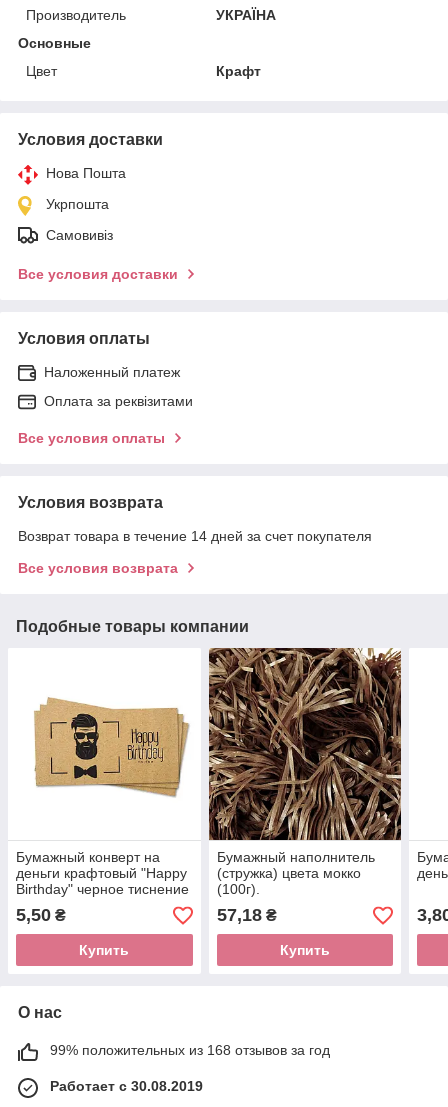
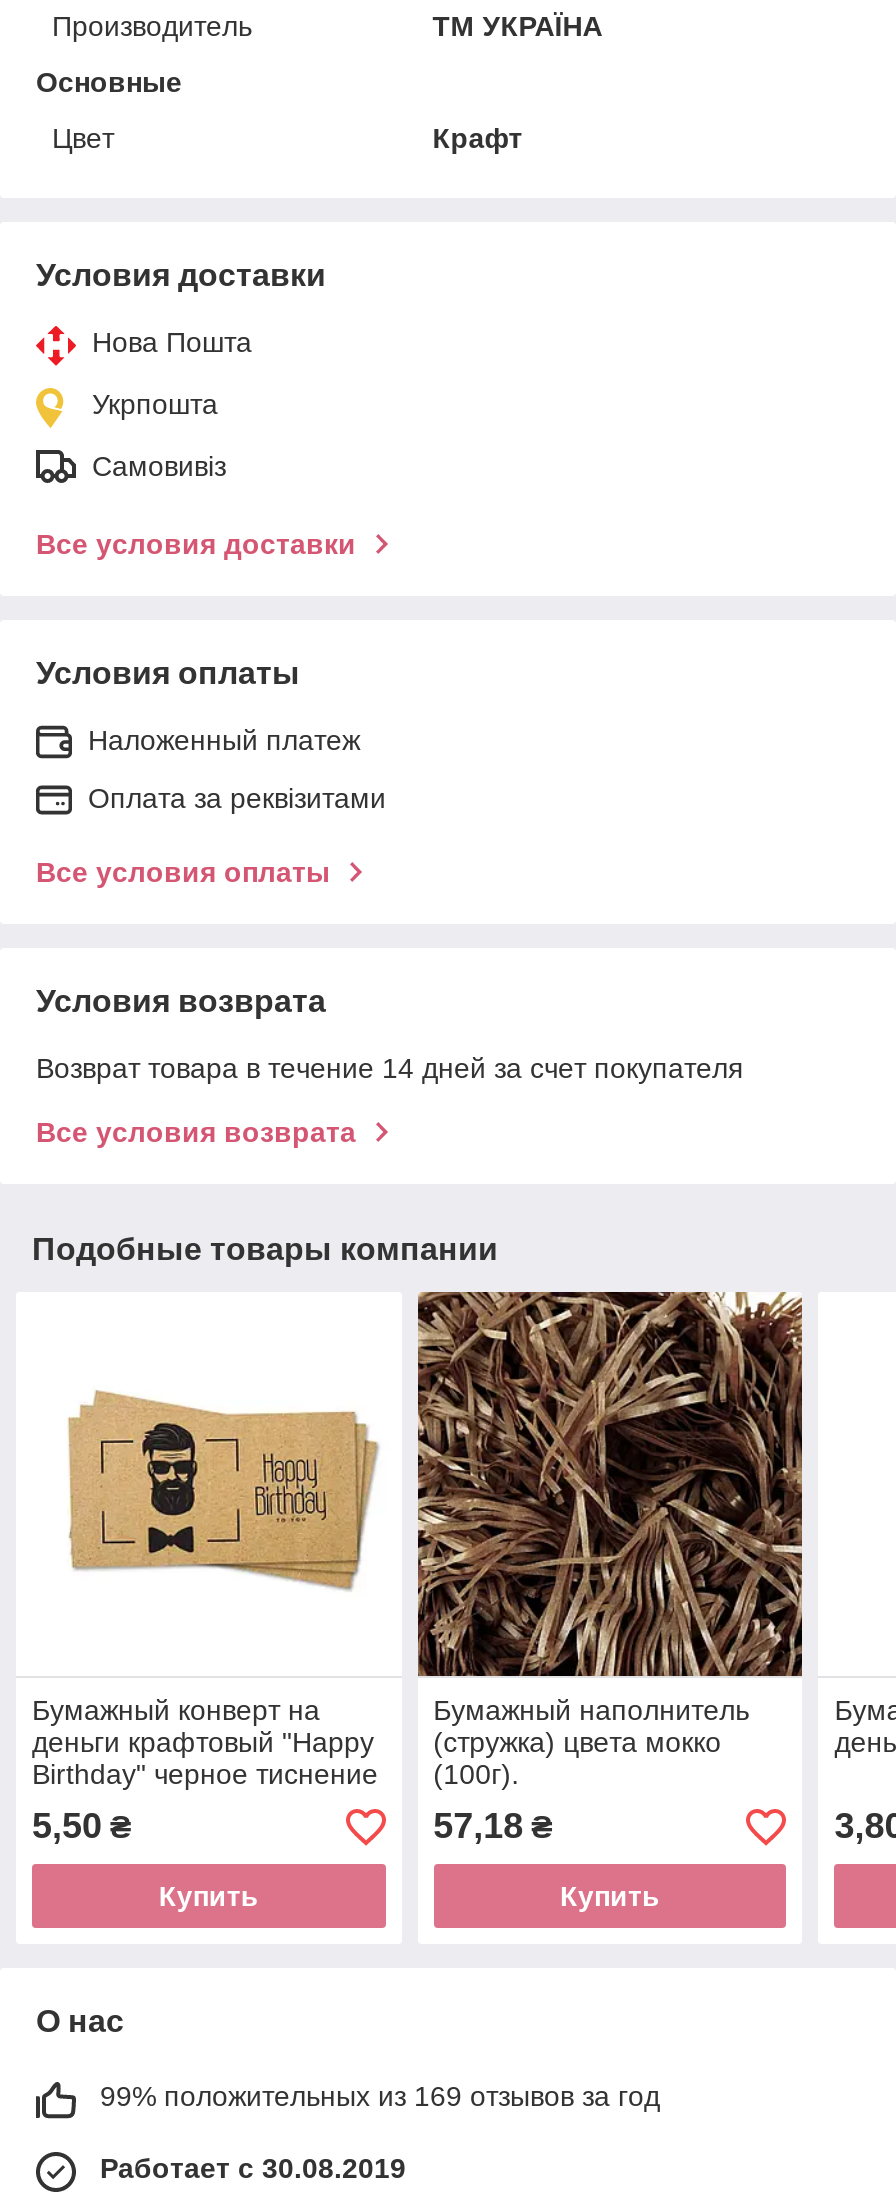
- УКРАЇНА
+ ТМ УКРАЇНА

- 99% положительных из 168 отзывов за год
+ 99% положительных из 169 отзывов за год
